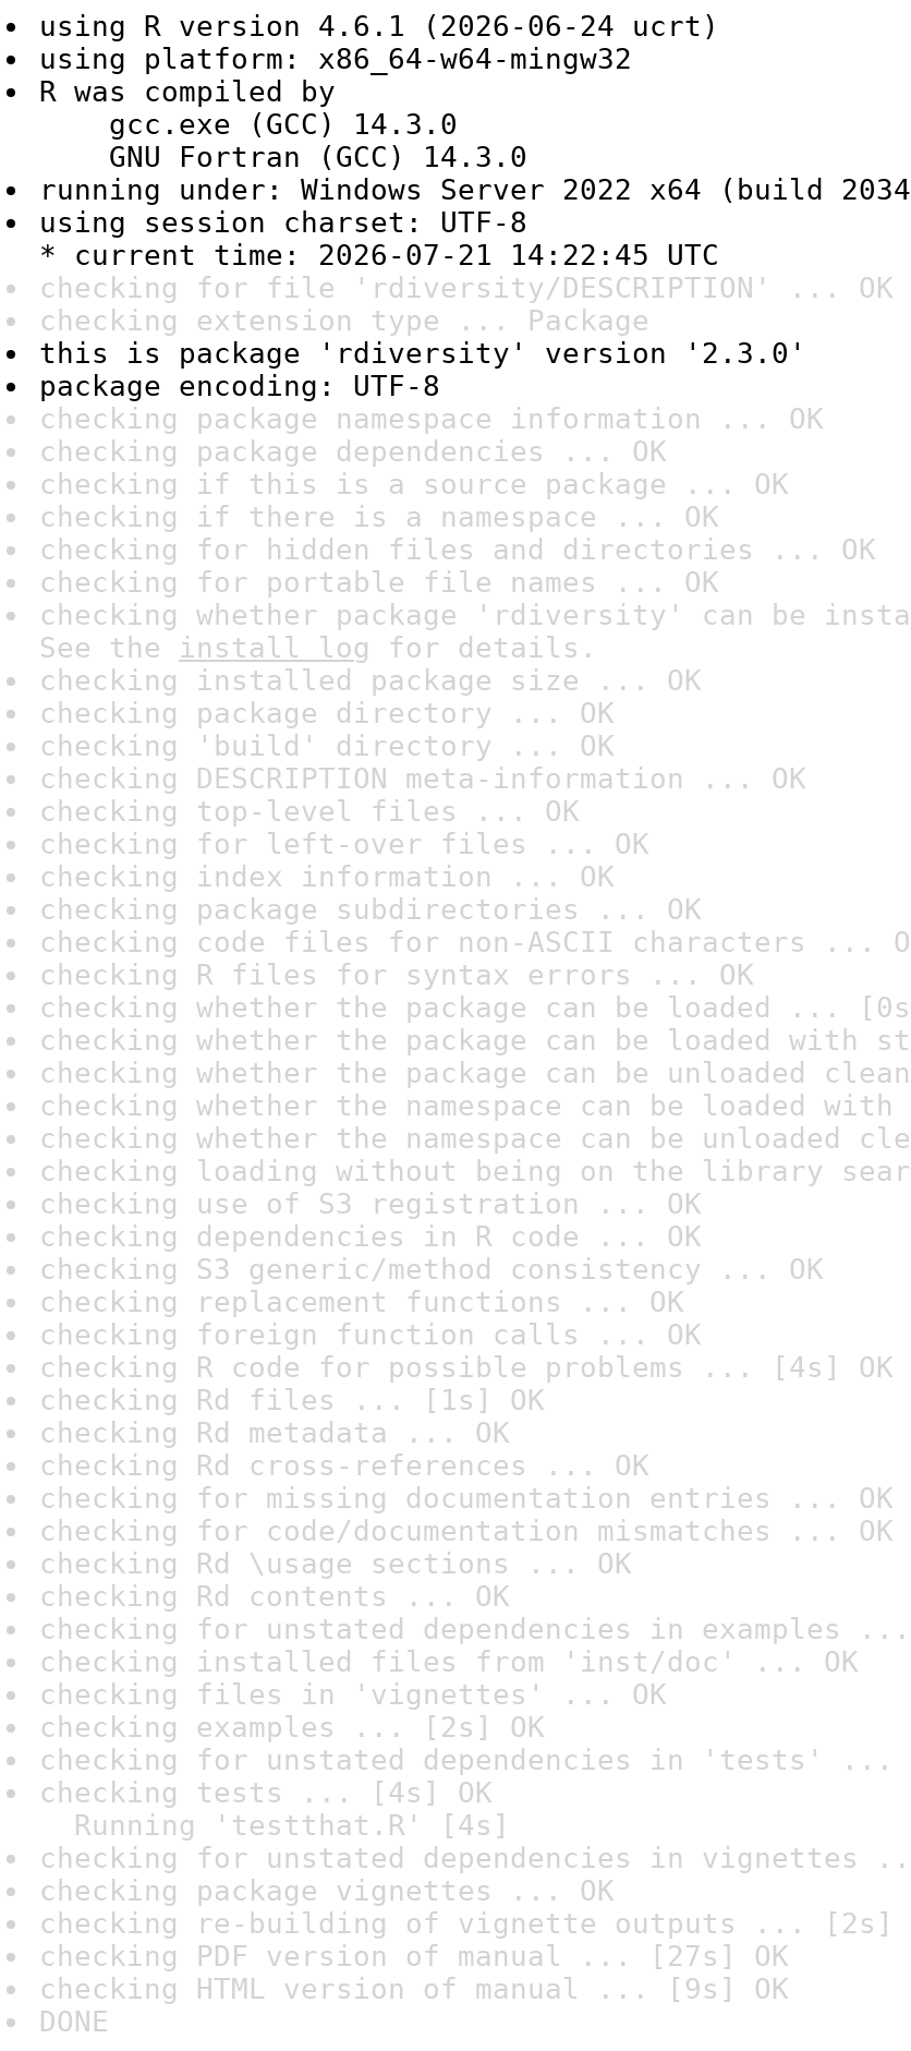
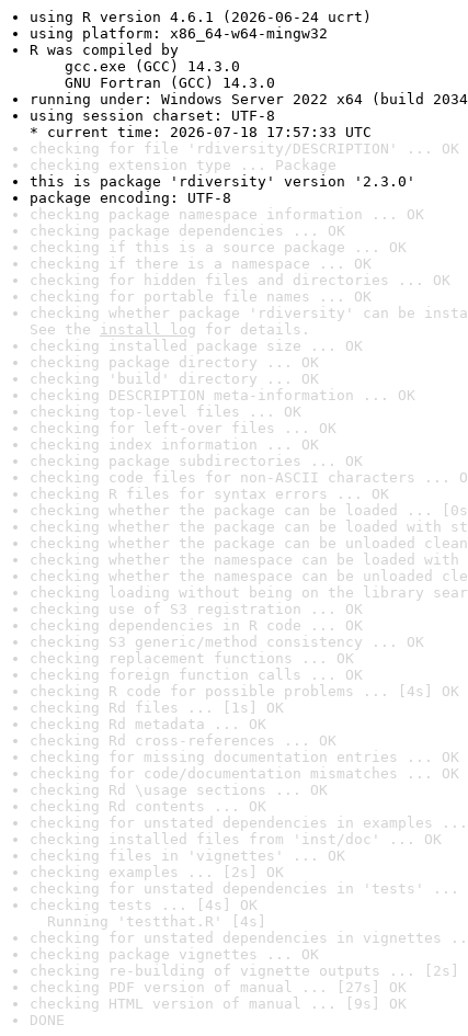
- * current time: 2026-07-21 14:22:45 UTC
+ * current time: 2026-07-18 17:57:33 UTC
